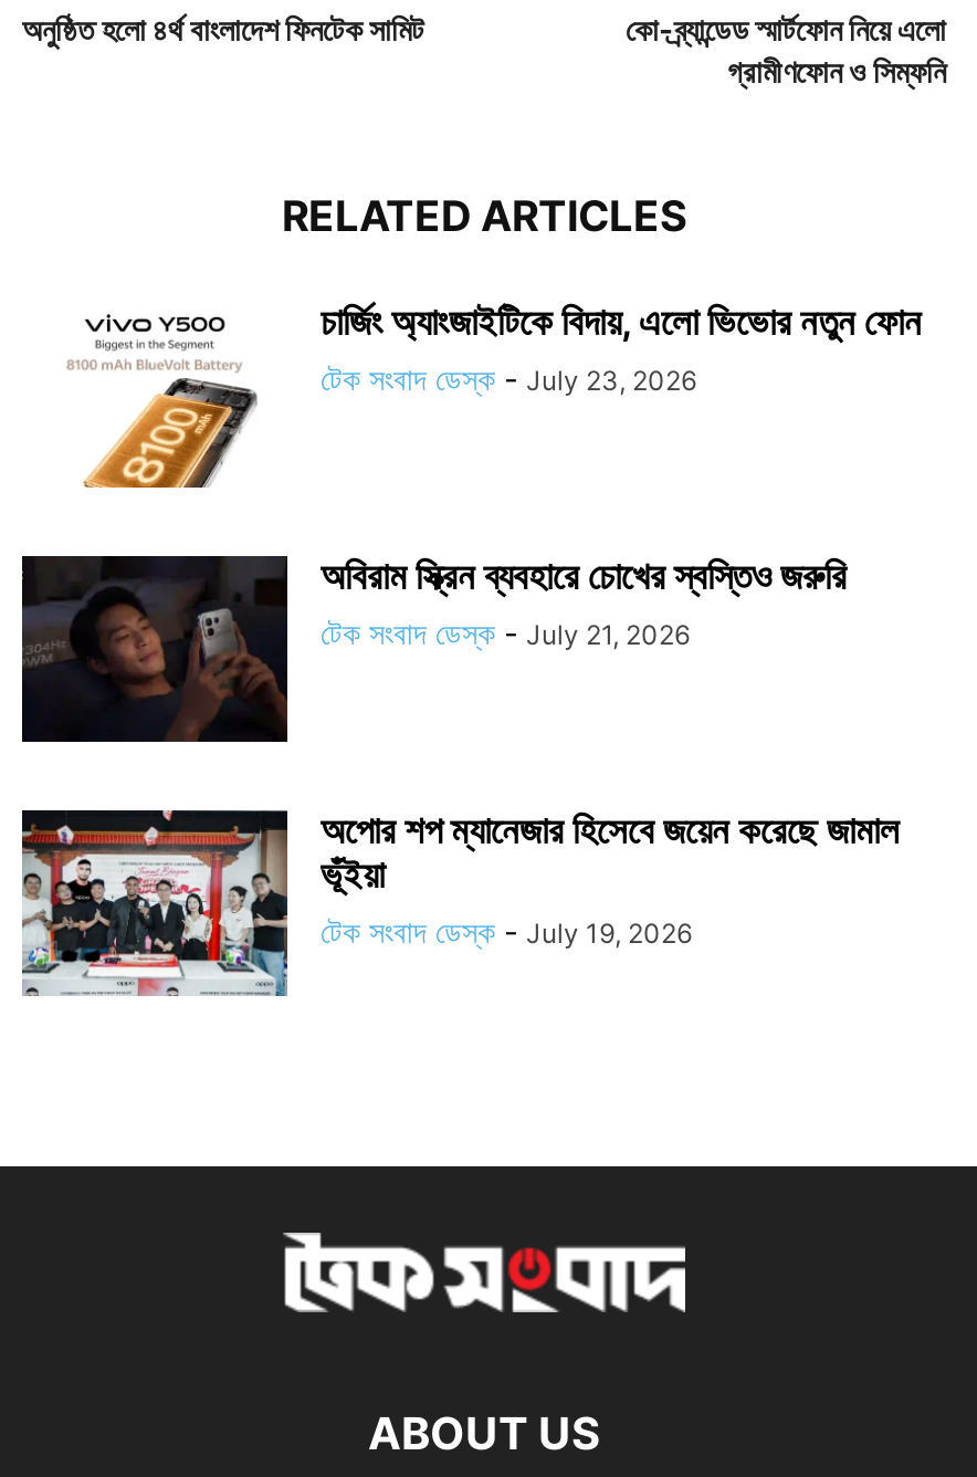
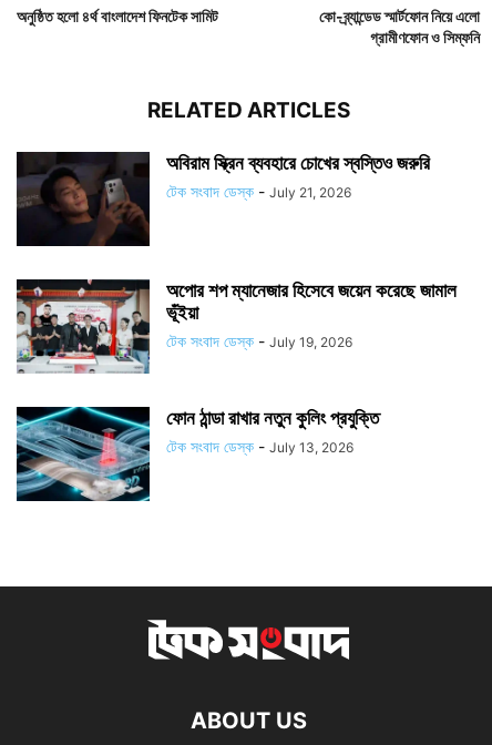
- [image]
- চার্জিং অ্যাংজাইটিকে বিদায়, এলো ভিভোর নতুন ফোন
- টেক সংবাদ ডেস্ক - July 23, 2026

moved up: [image] | অবিরাম স্ক্রিন ব্যবহারে চোখের স্বস্তিও জরুরি | টেক সংবাদ ডেস্ক - July 21, 2026 | অপোর শপ ম্যানেজার হিসেবে জয়েন করেছে জামাল | টেক সংবাদ ডেস্ক - July 19, 2026

+ [image]
+ ফোন ঠান্ডা রাখার নতুন কুলিং প্রযুক্তি
+ টেক সংবাদ ডেস্ক - July 13, 2026
